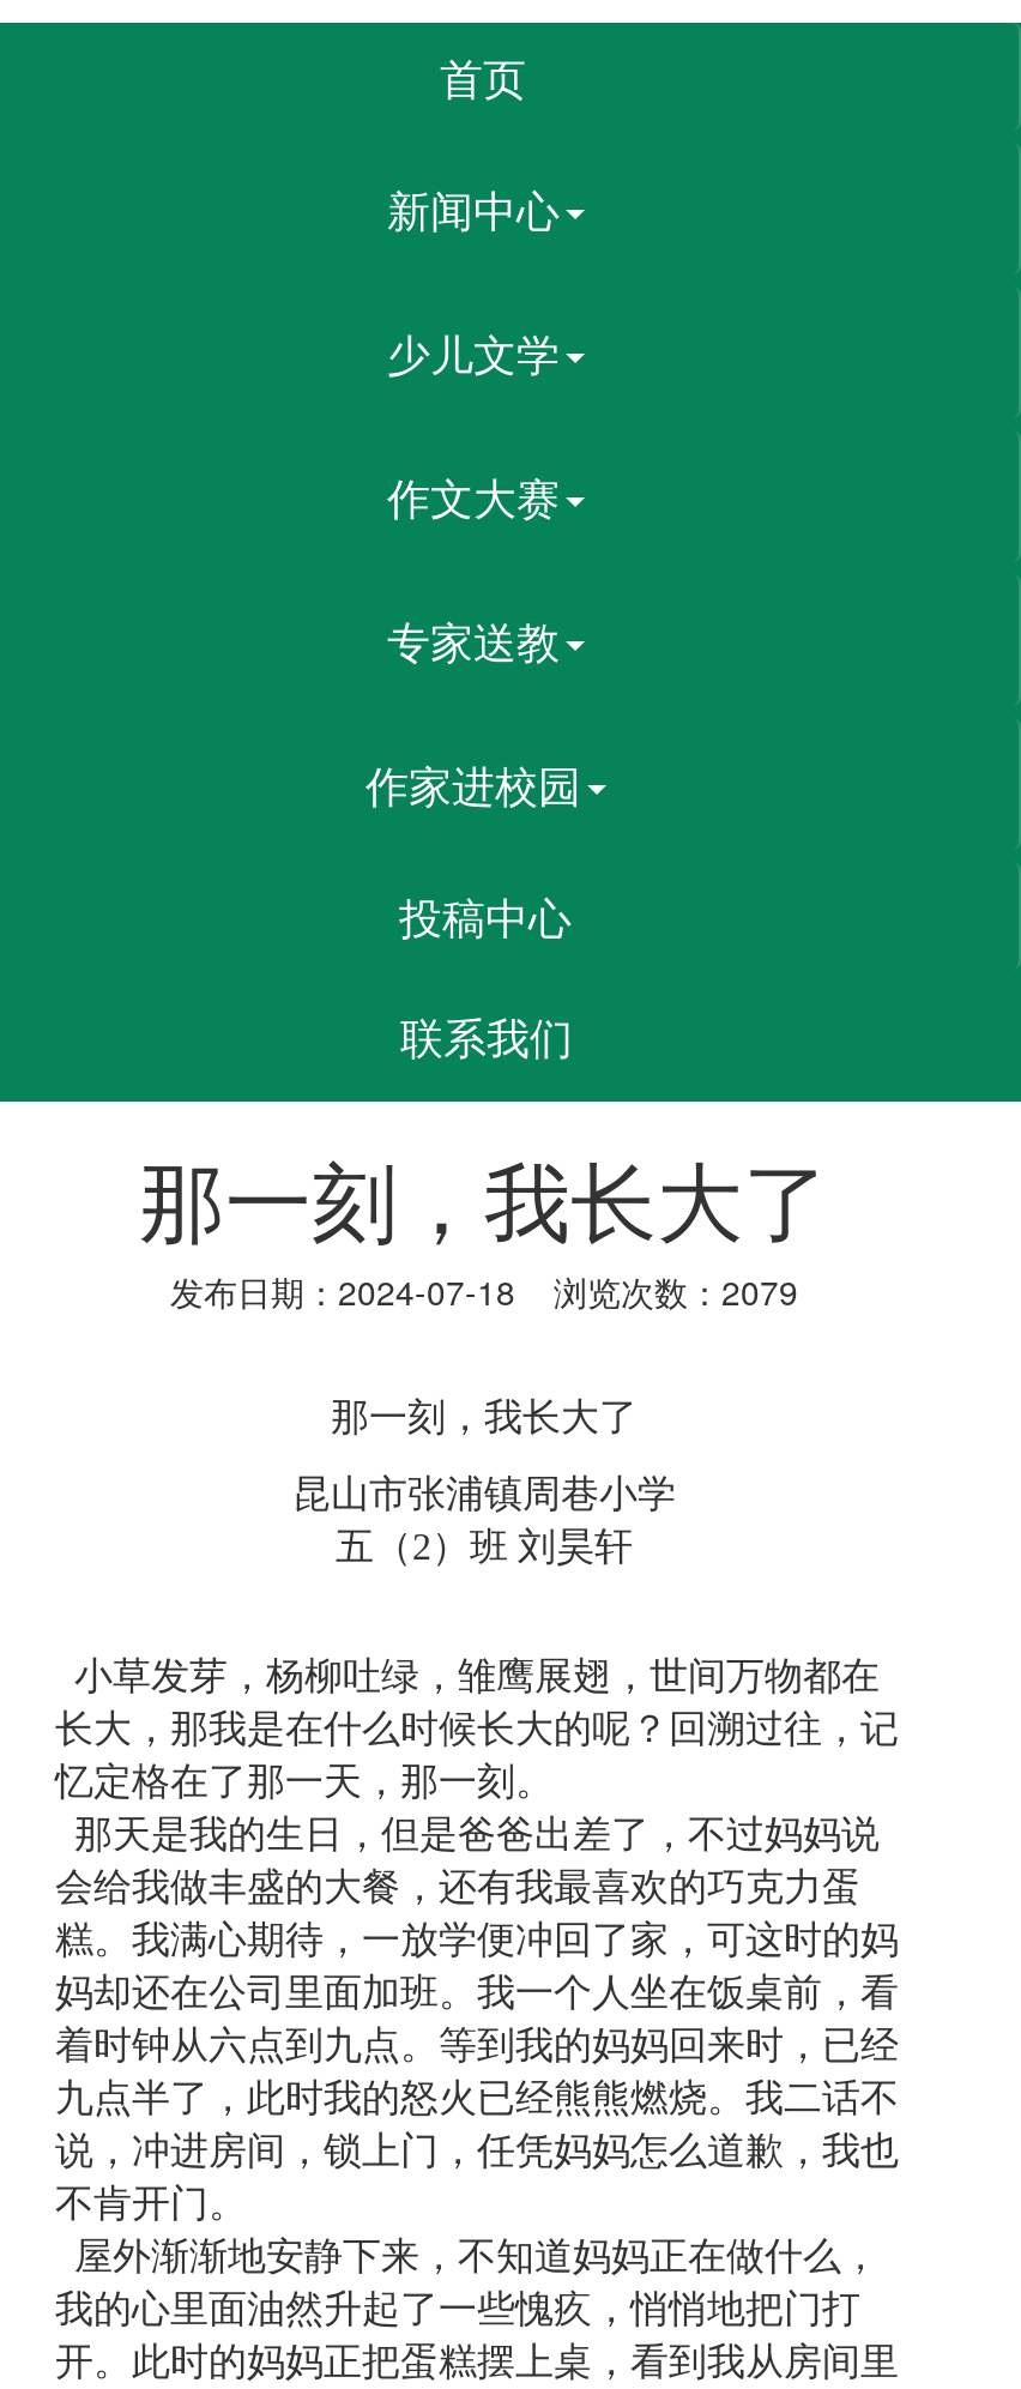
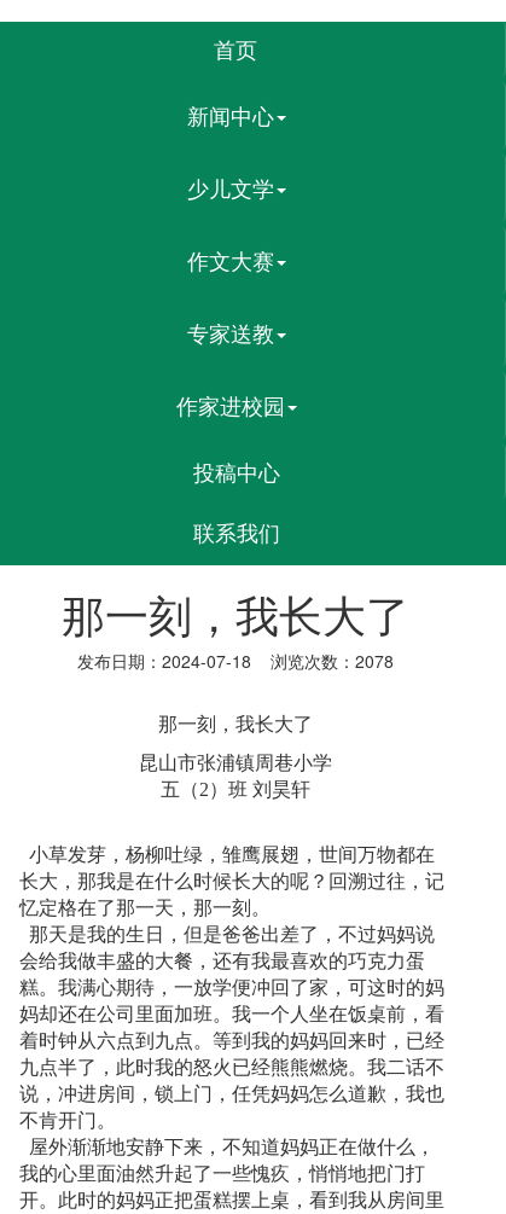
- 发布日期：2024-07-18 浏览次数：2079
+ 发布日期：2024-07-18 浏览次数：2078
